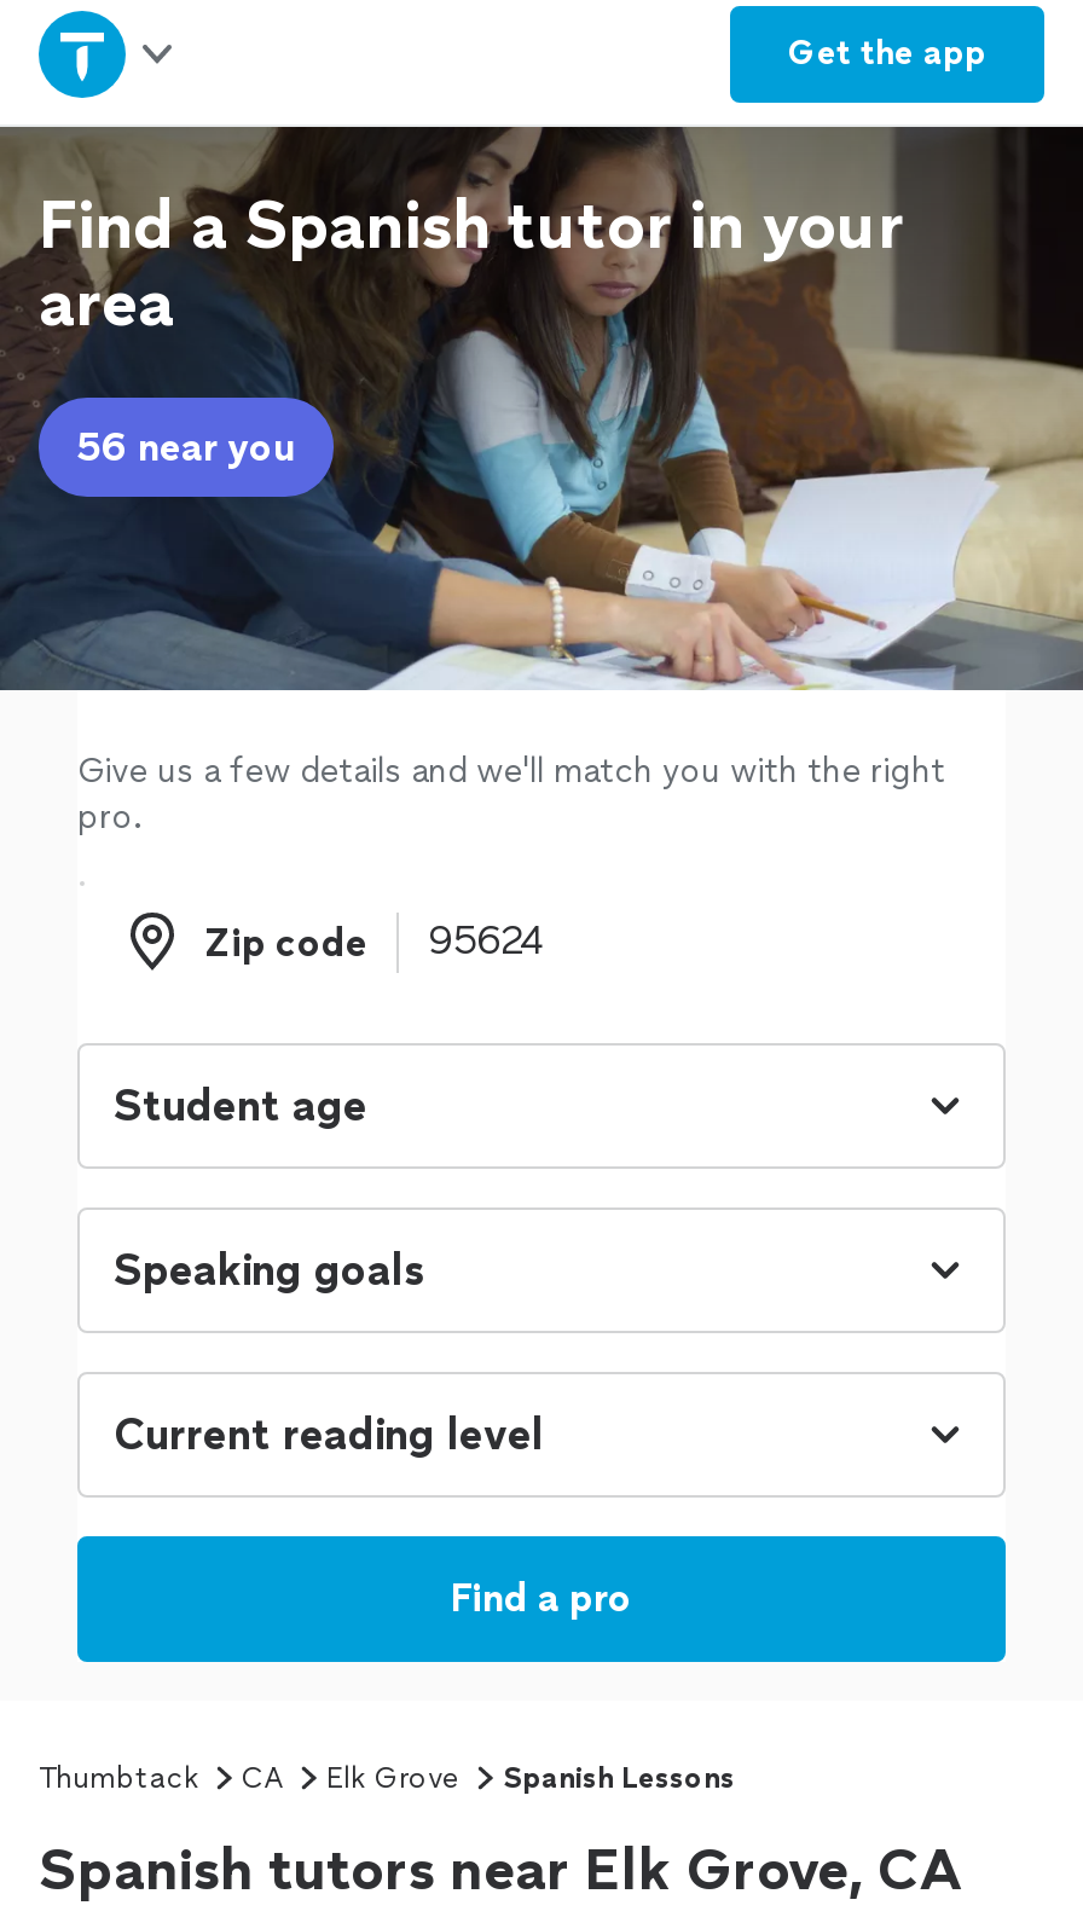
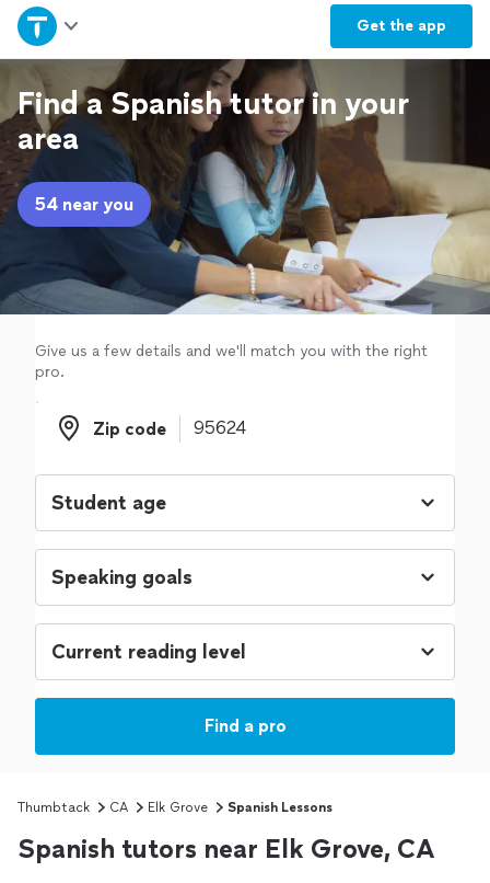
- 56 near you
+ 54 near you
